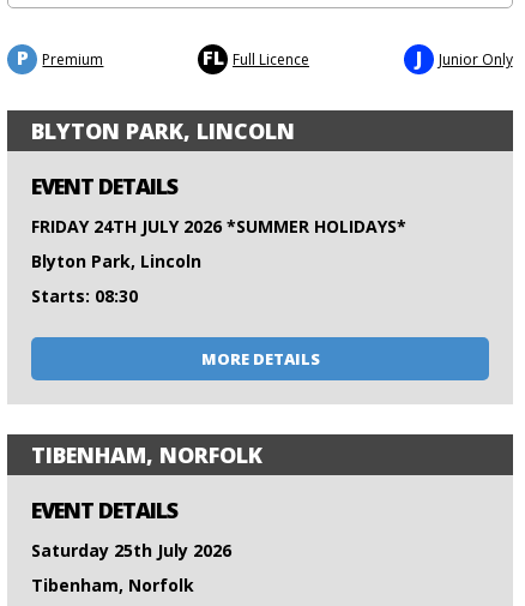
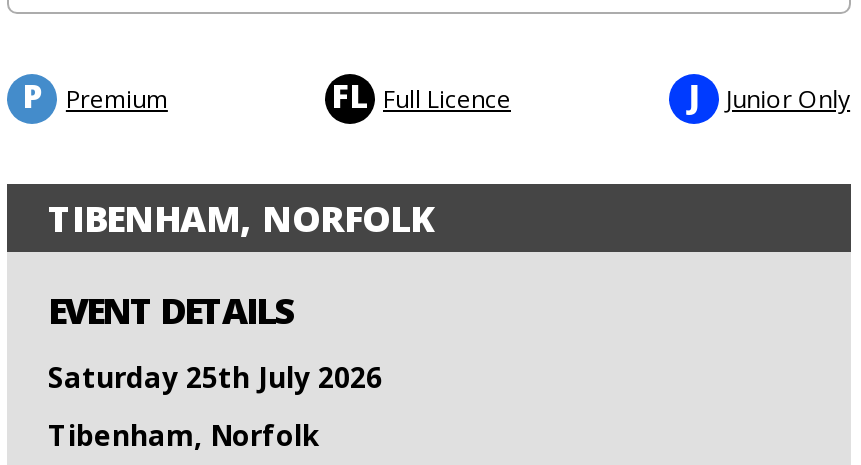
- BLYTON PARK, LINCOLN
- EVENT DETAILS
- FRIDAY 24TH JULY 2026 *SUMMER HOLIDAYS*
- Blyton Park, Lincoln
- Starts: 08:30
- MORE DETAILS
